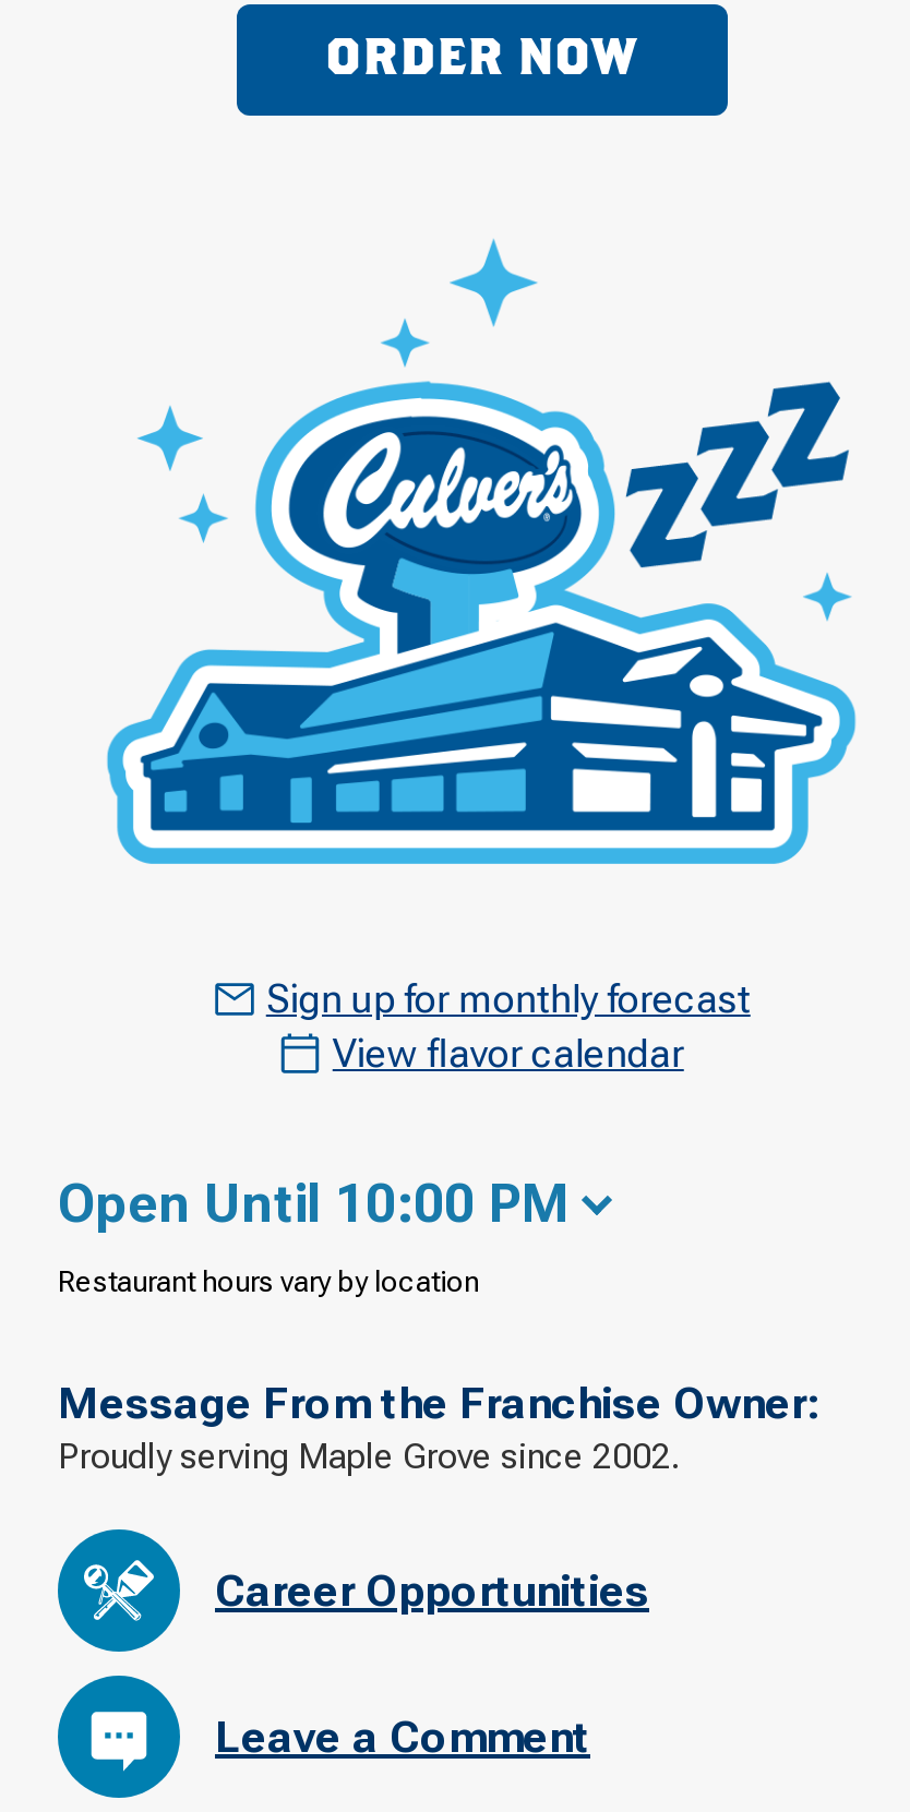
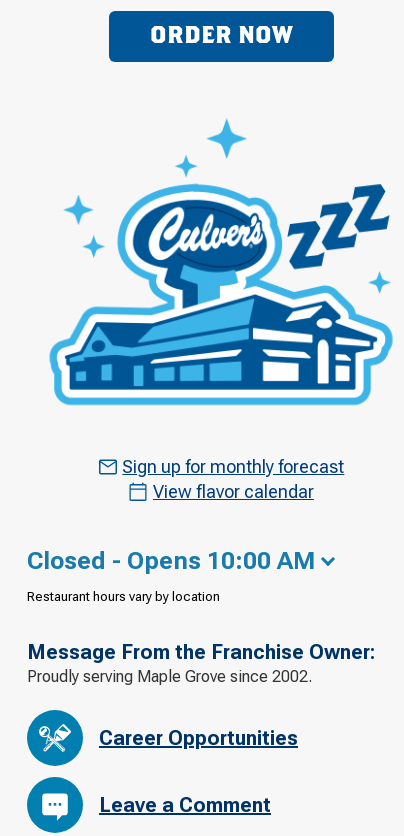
- Open Until 10:00 PM
+ Closed - Opens 10:00 AM
